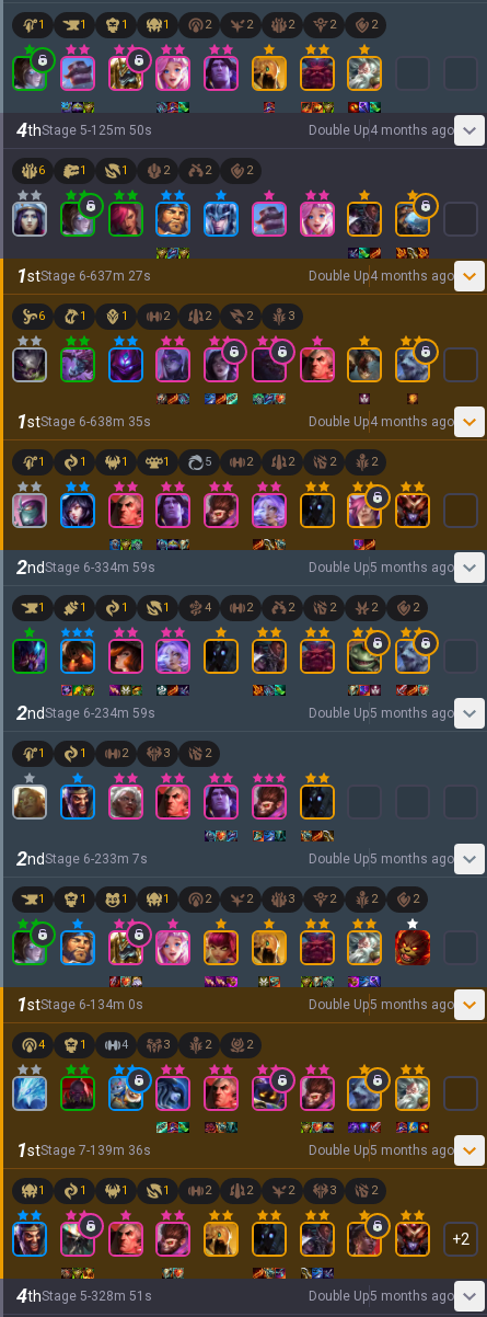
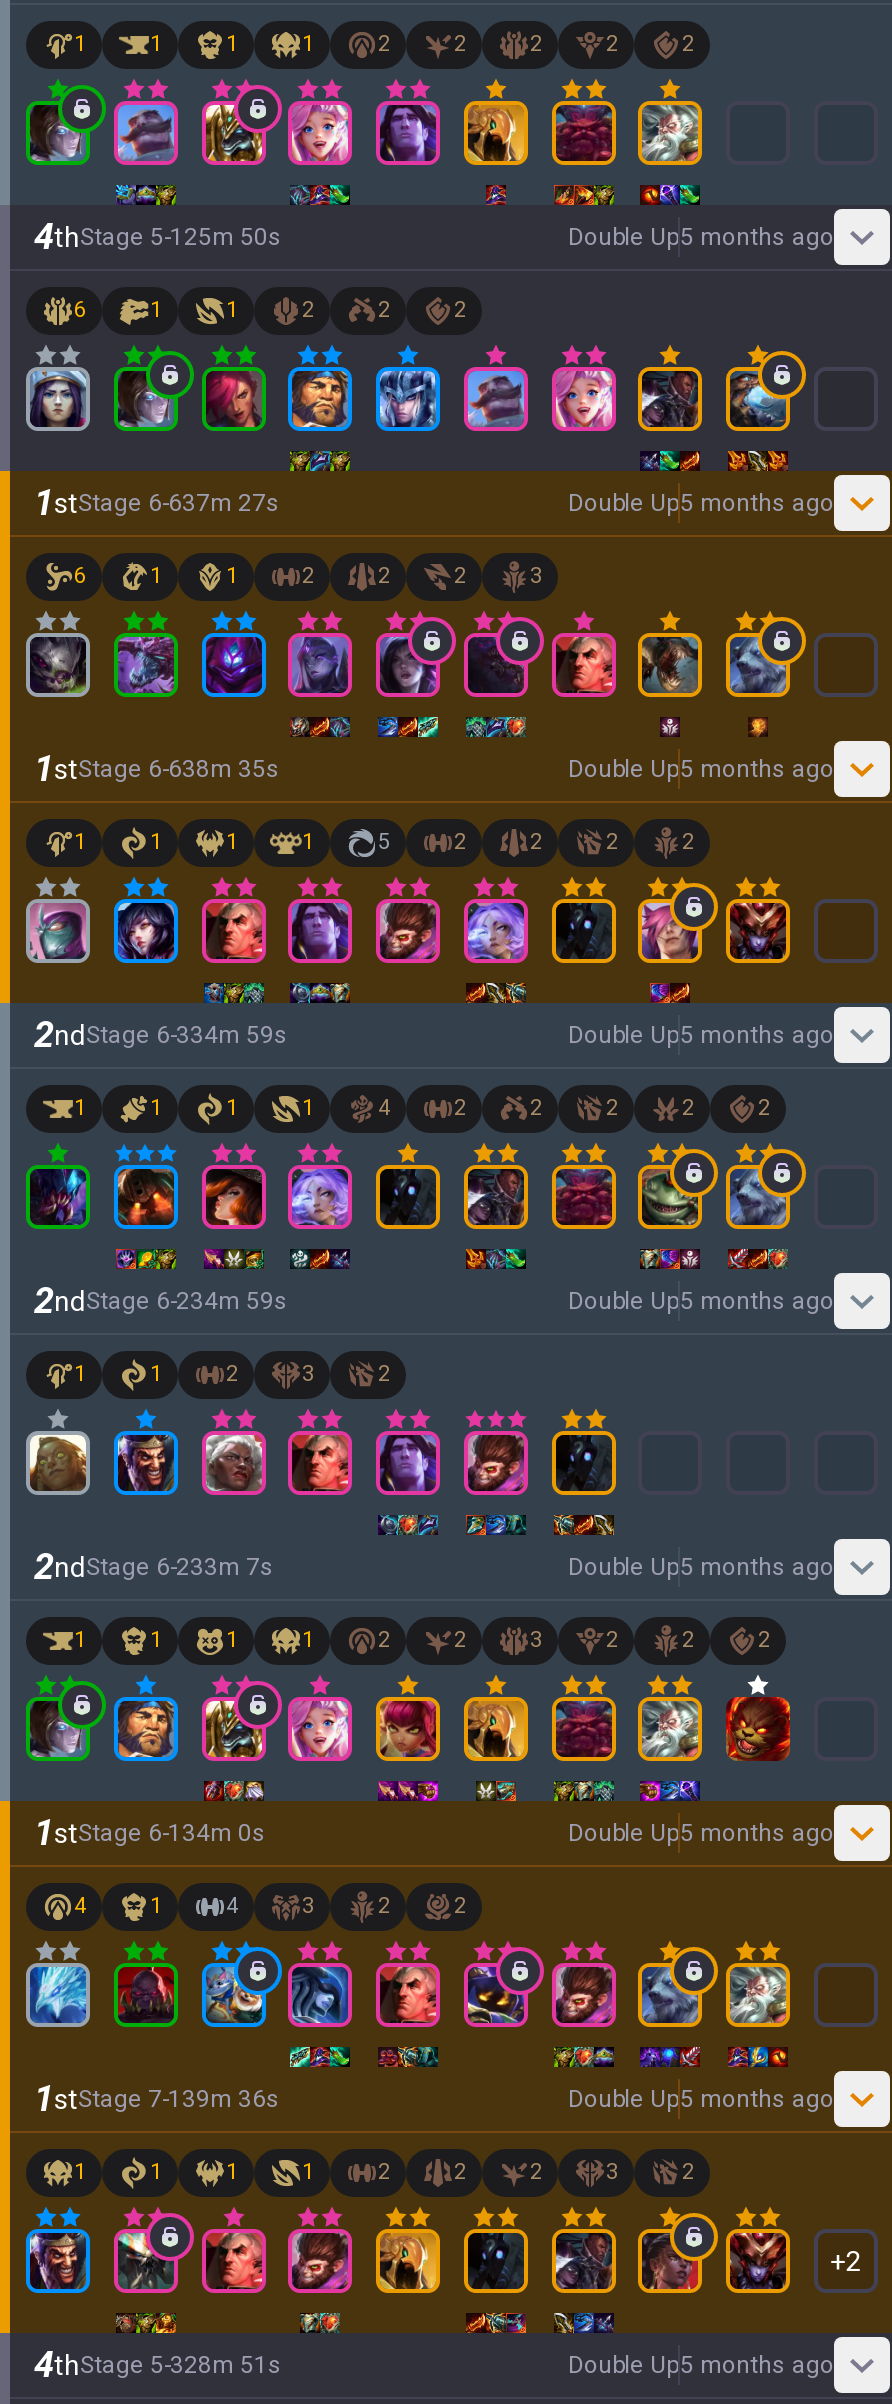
- Double Up4 months ago
+ Double Up5 months ago

- Double Up4 months ago
+ Double Up5 months ago

- Double Up4 months ago
+ Double Up5 months ago
